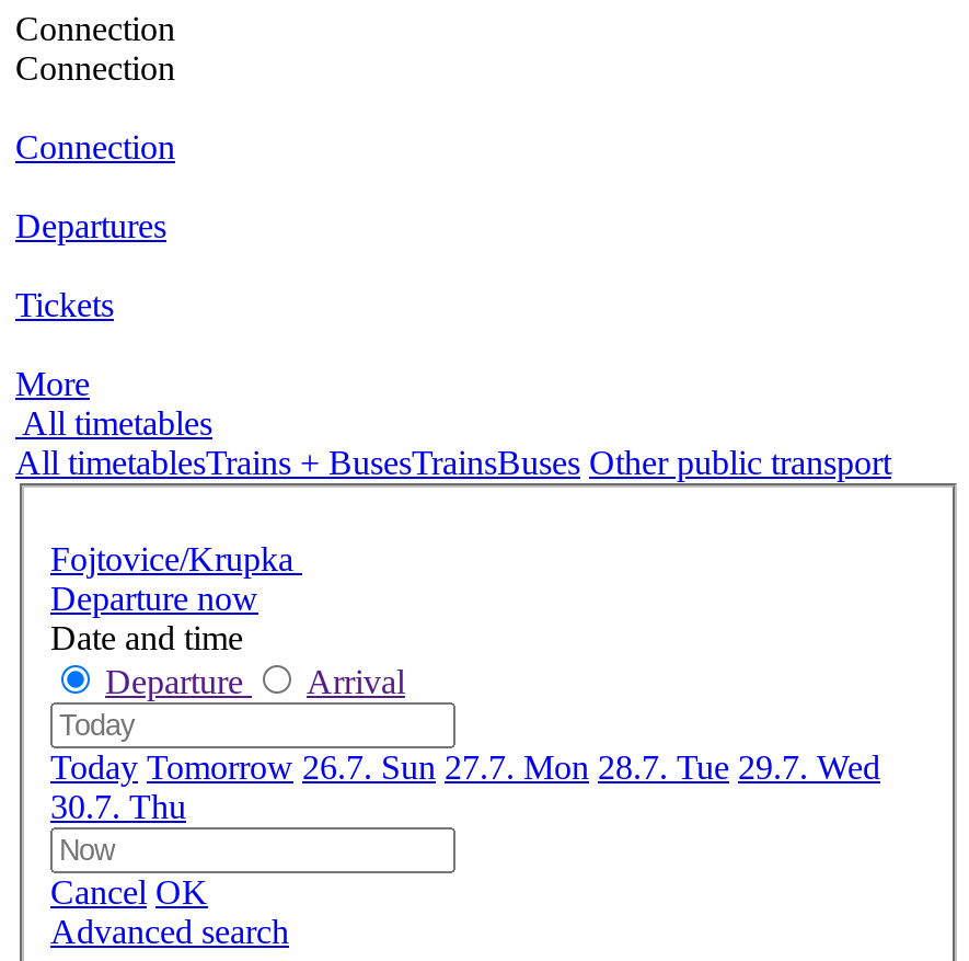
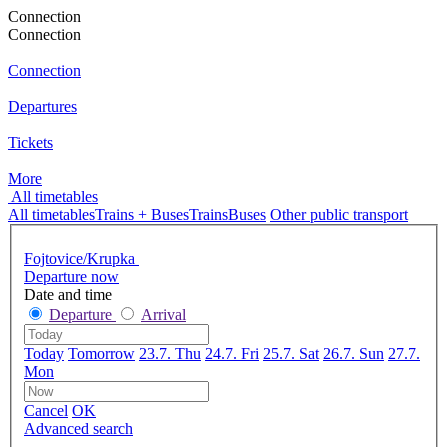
- Today Tomorrow 26.7. Sun 27.7. Mon 28.7. Tue 29.7. Wed
- 30.7. Thu
+ Today Tomorrow 23.7. Thu 24.7. Fri 25.7. Sat 26.7. Sun 27.7.
+ Mon
